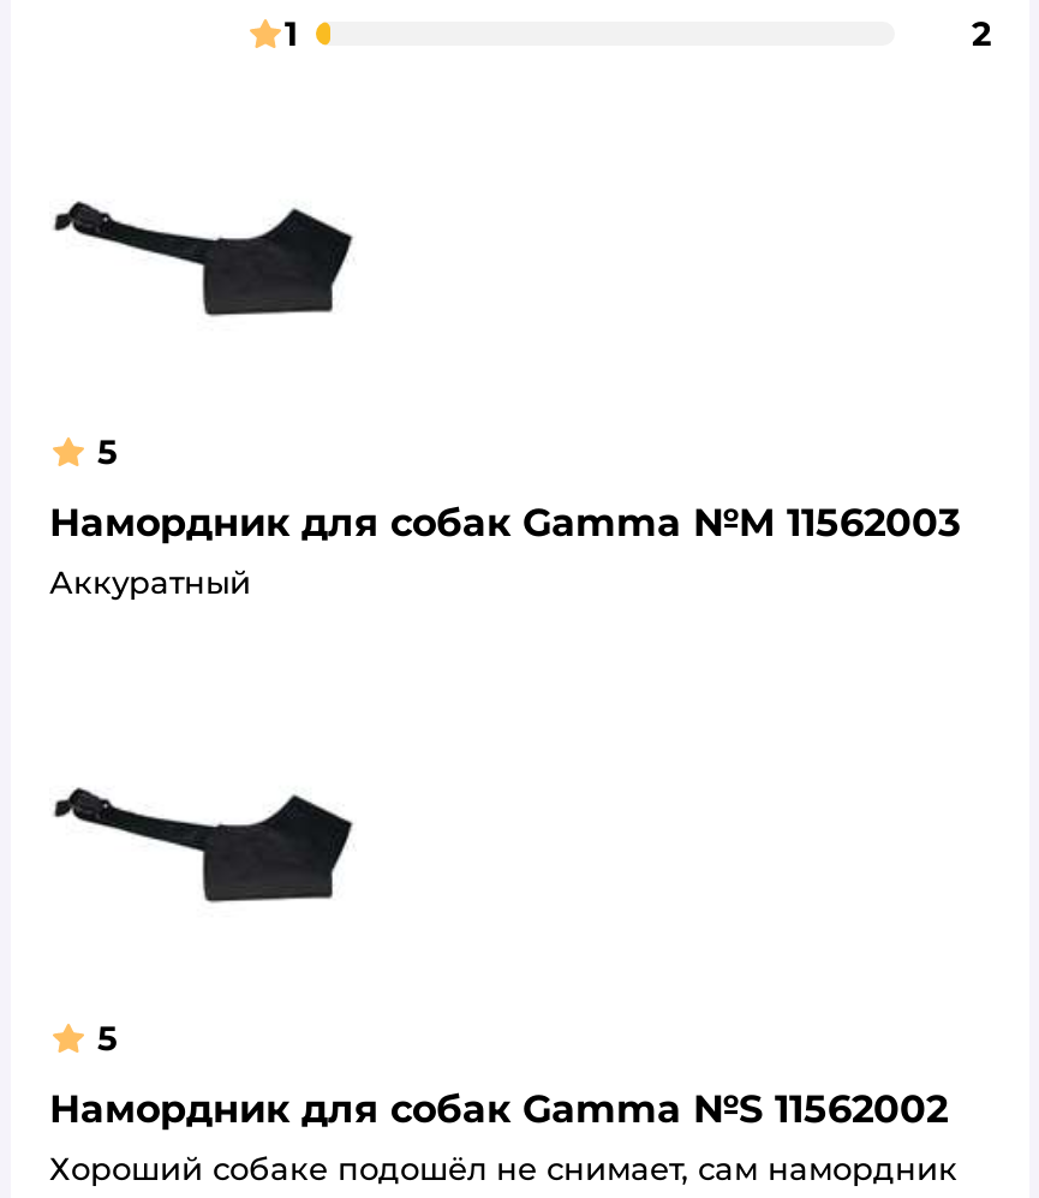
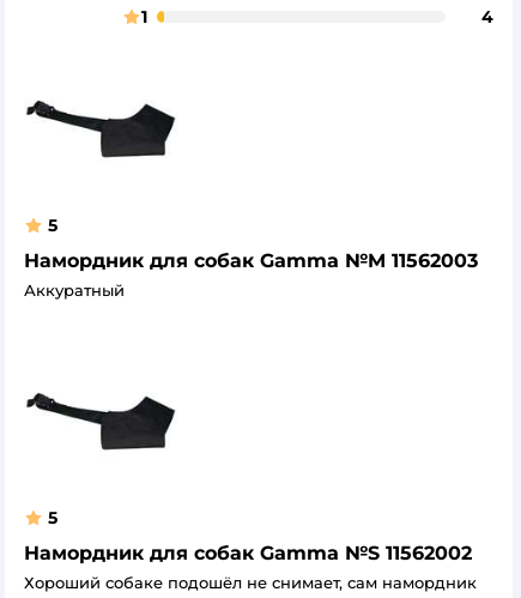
- 2
+ 4
